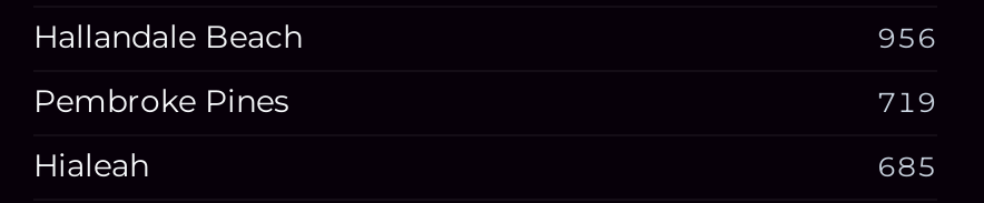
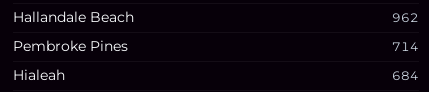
- 956
+ 962

- 719
+ 714

- 685
+ 684
